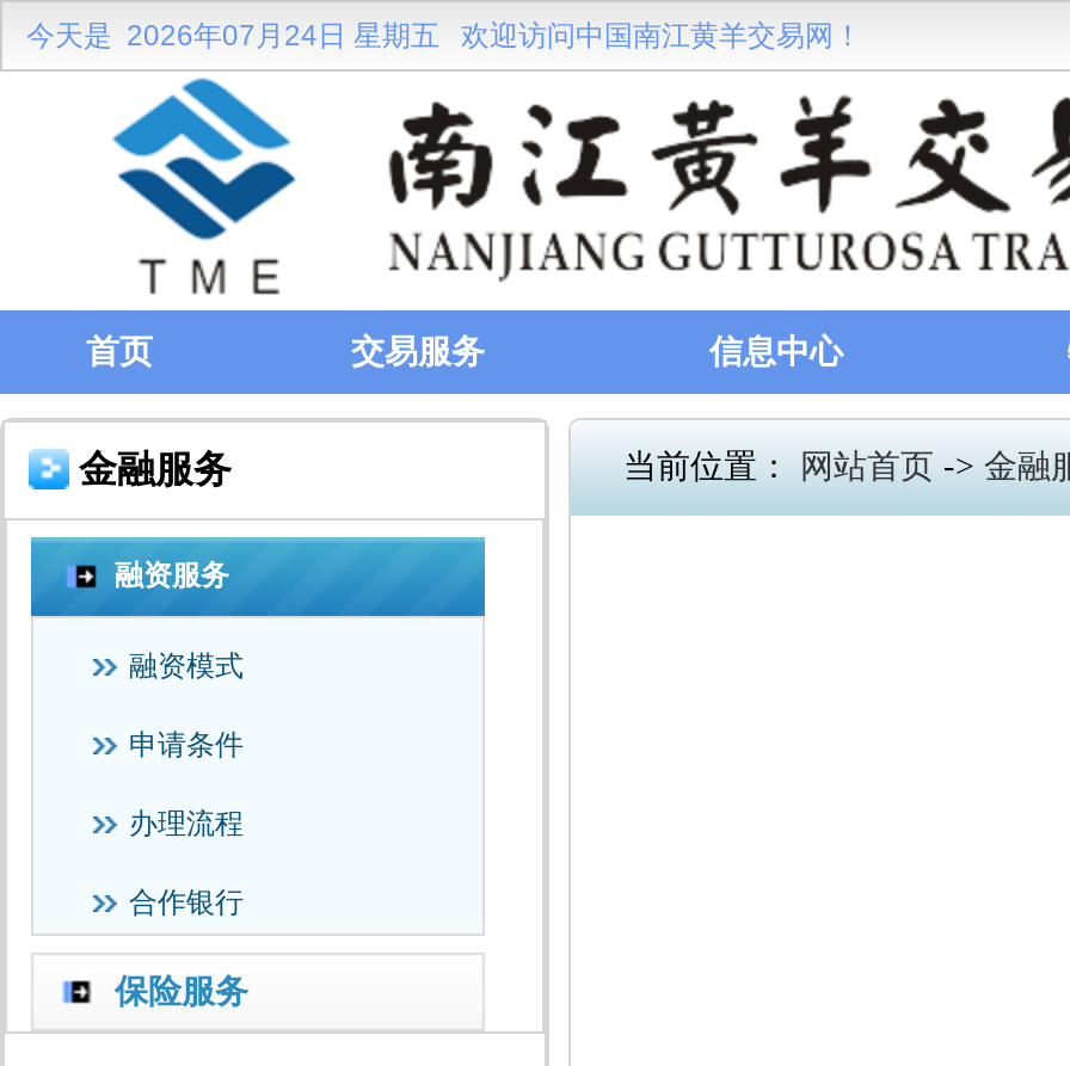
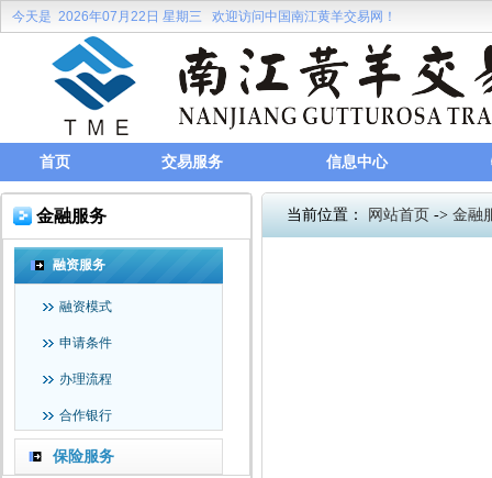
- 今天是2026年07月24日 星期五欢迎访问中国南江黄羊交易网！
+ 今天是2026年07月22日 星期三欢迎访问中国南江黄羊交易网！
